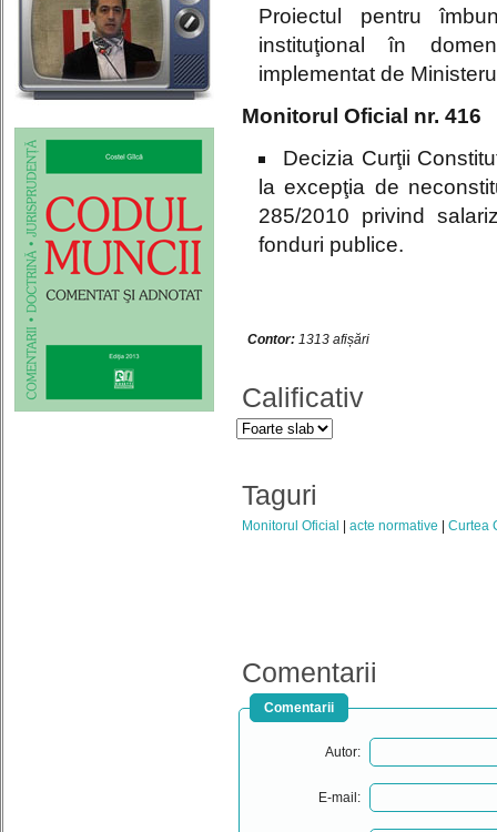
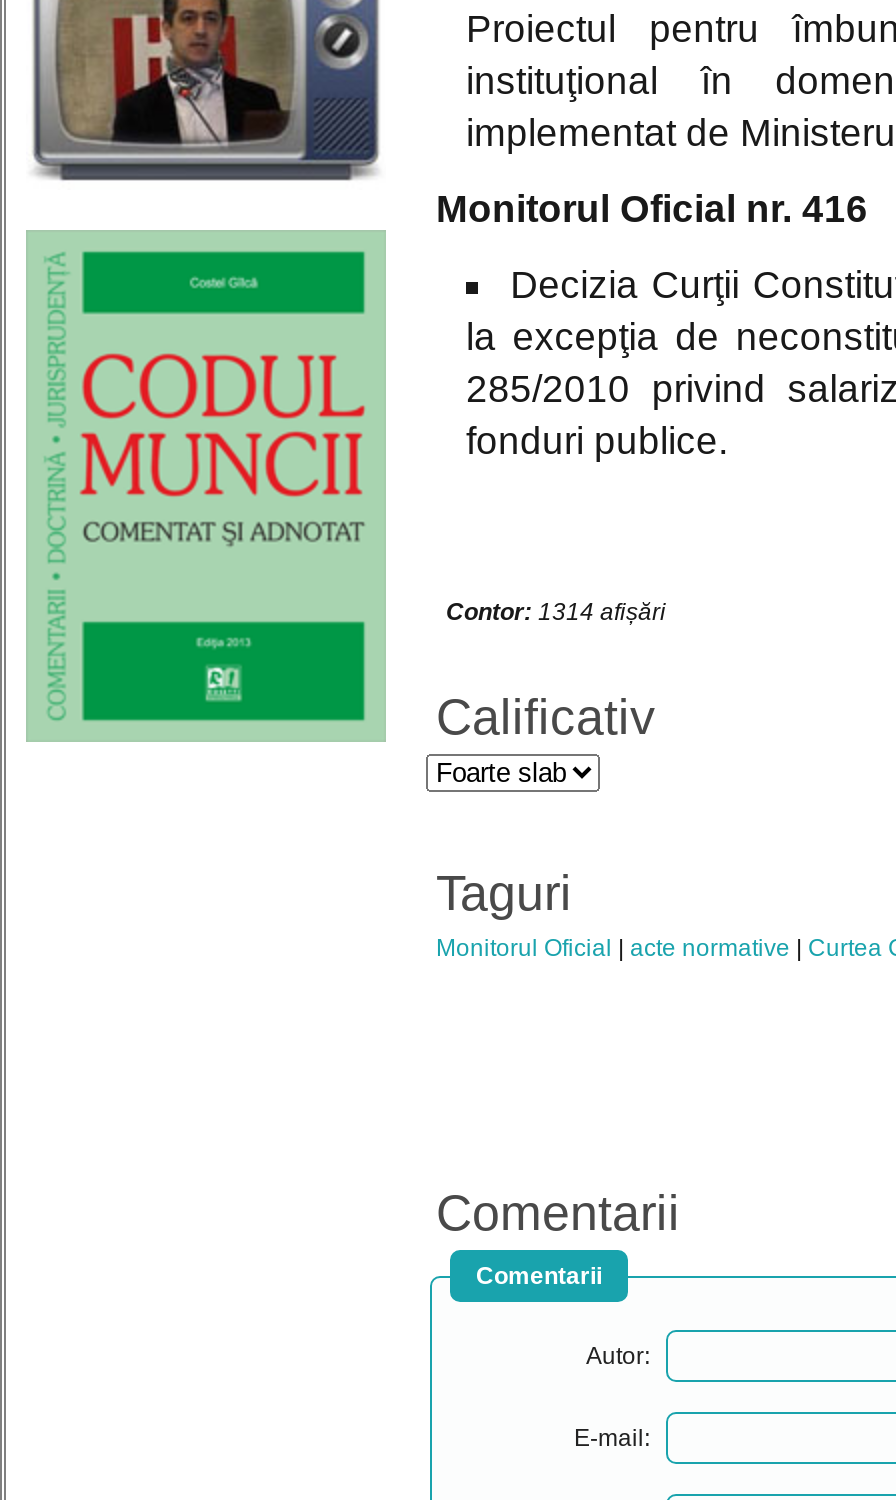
- Contor: 1313 afișări
+ Contor: 1314 afișări
